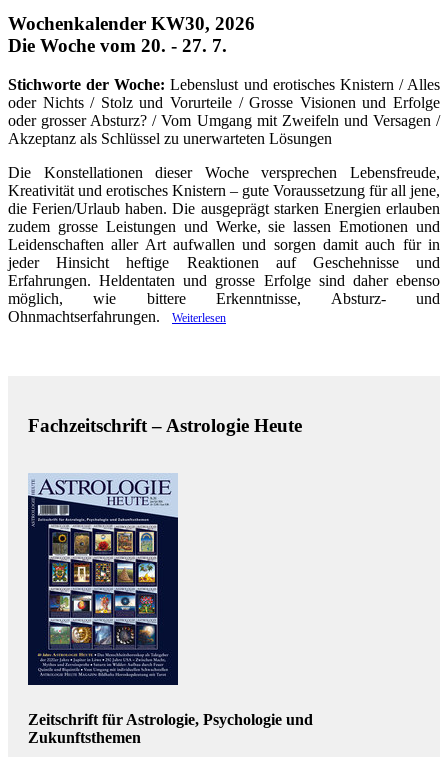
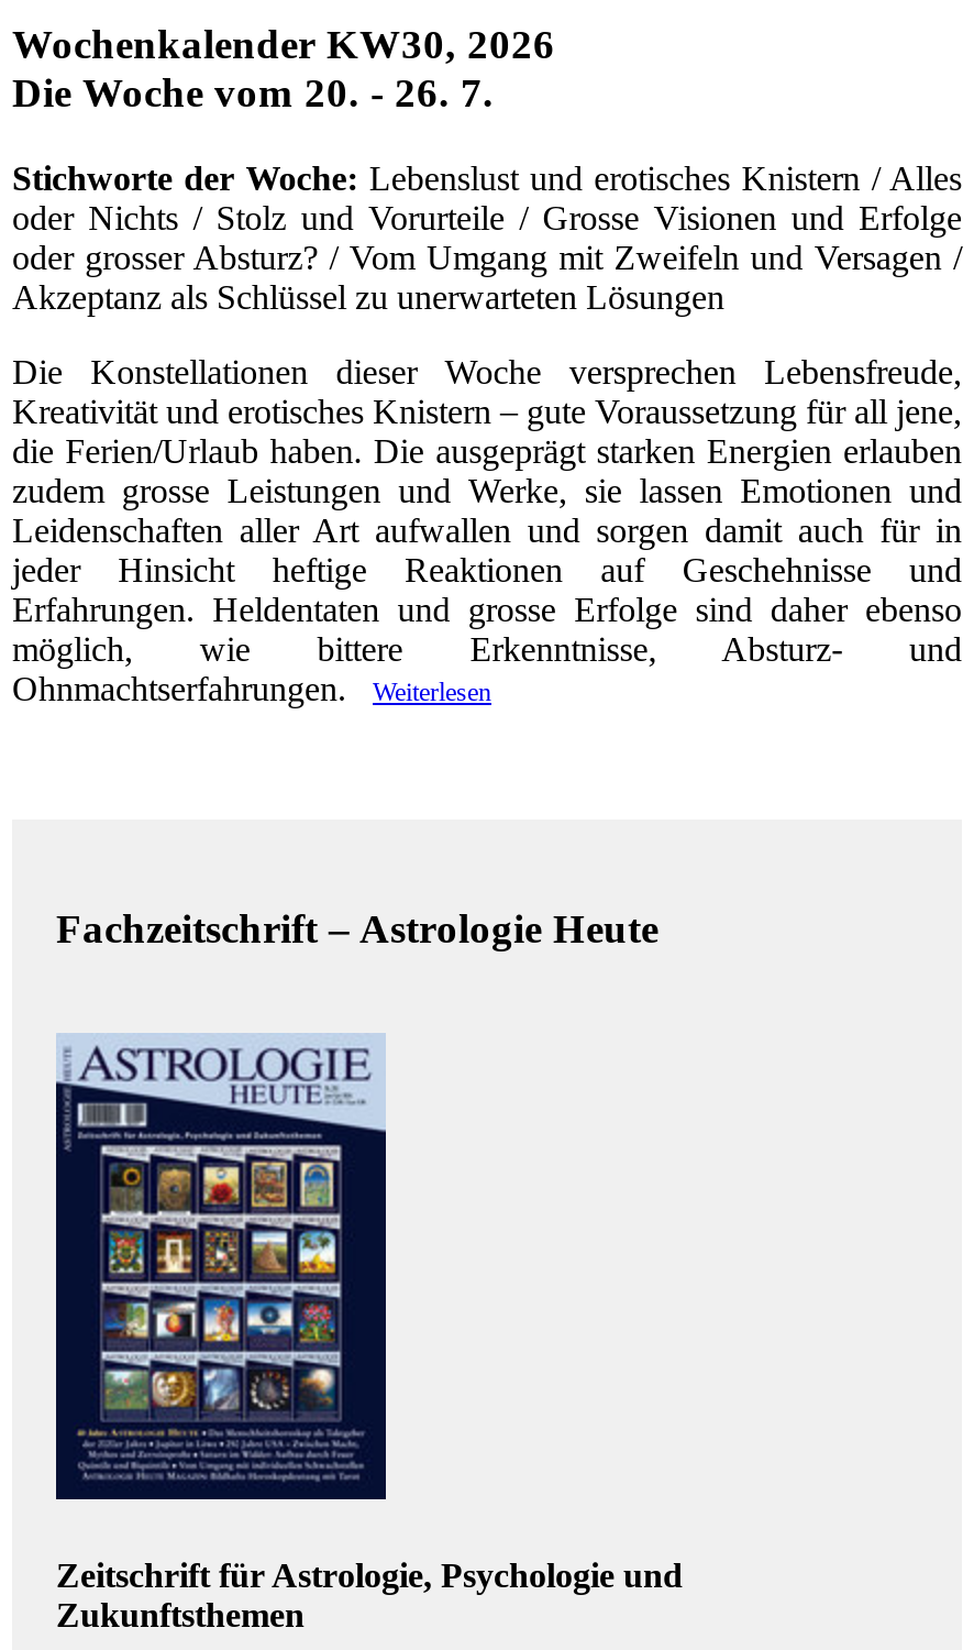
- Die Woche vom 20. - 27. 7.
+ Die Woche vom 20. - 26. 7.
